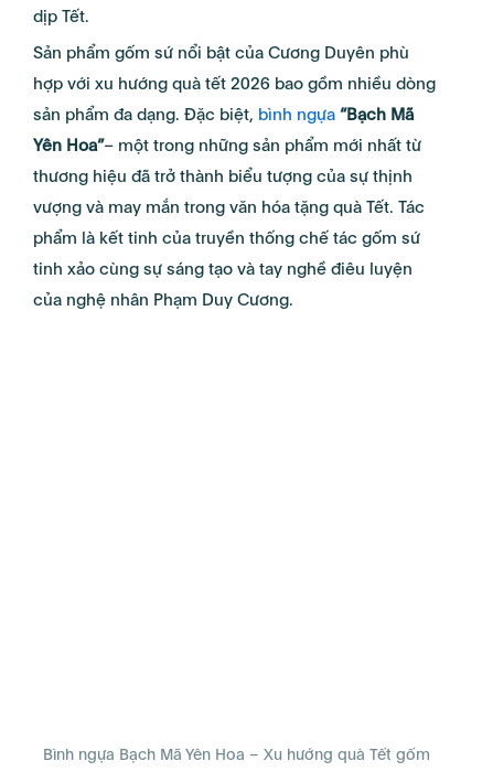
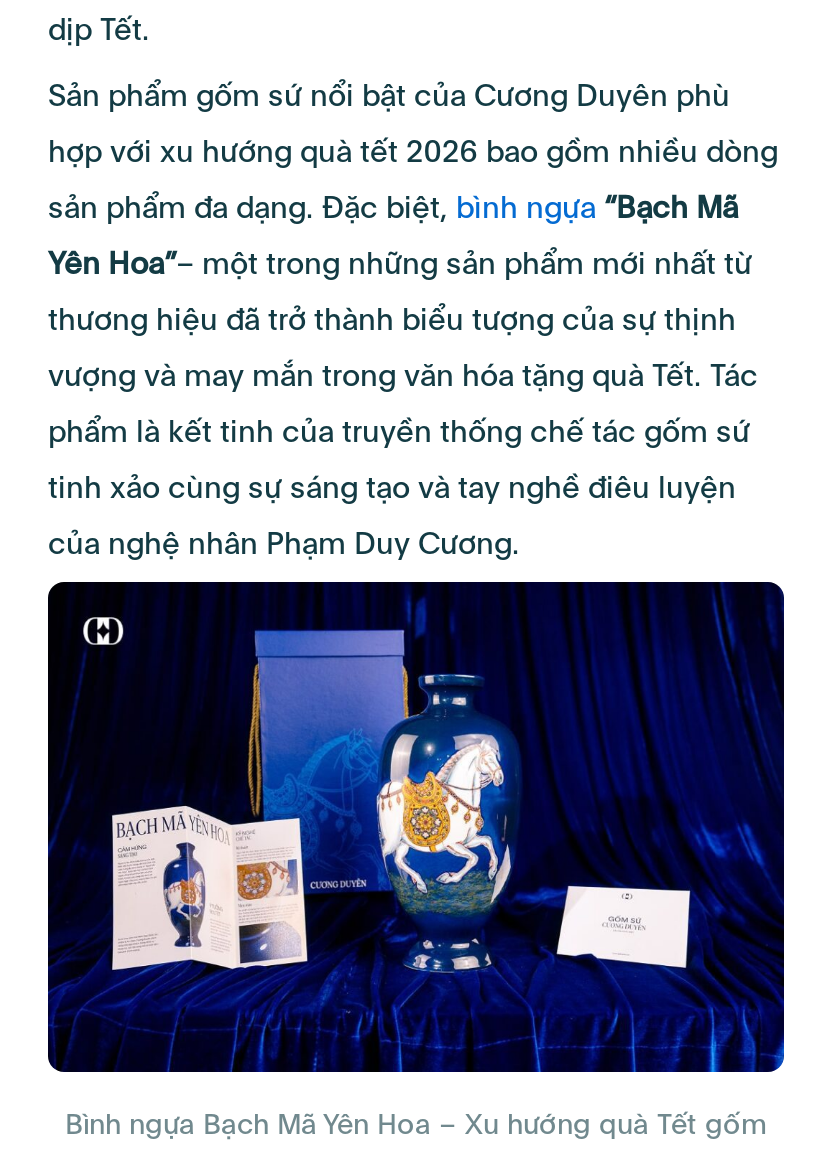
+ [image]
